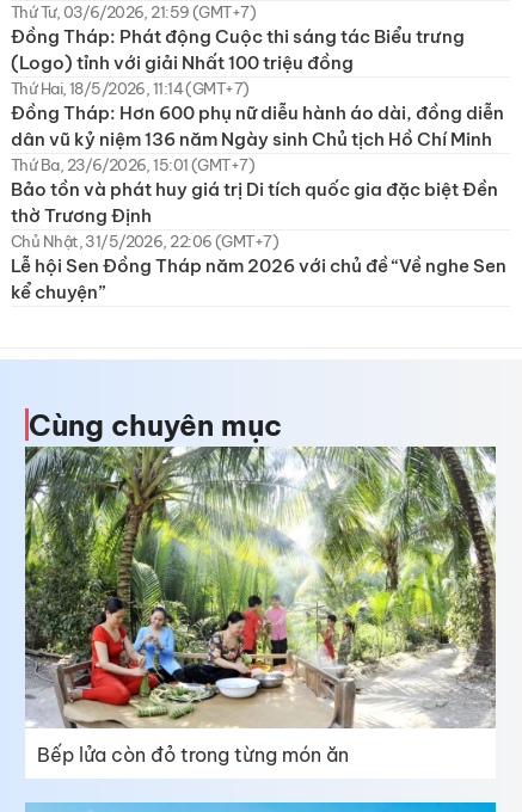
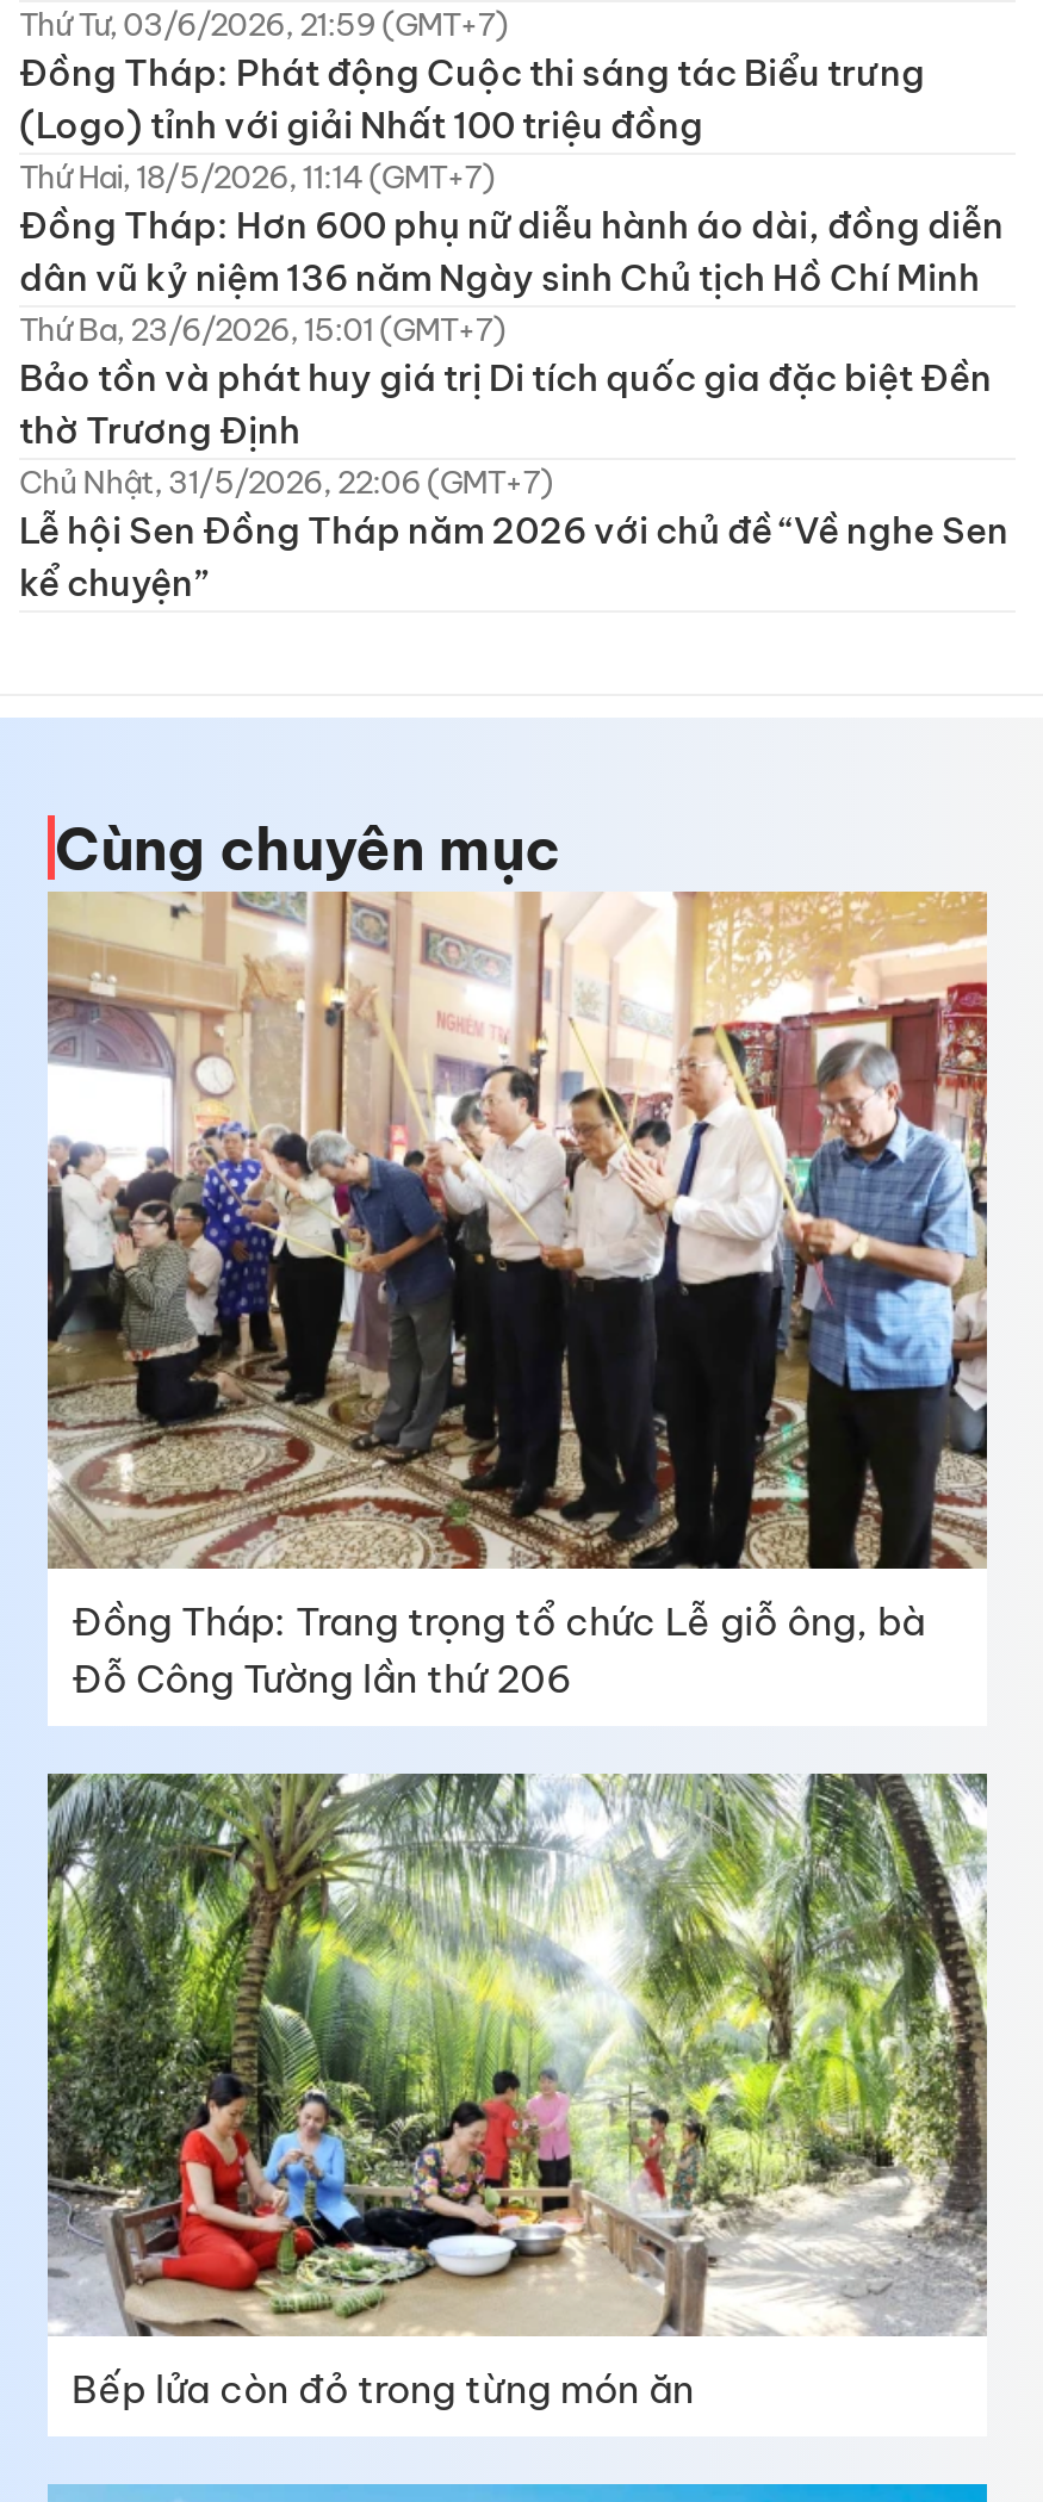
+ [image]
+ Đồng Tháp: Trang trọng tổ chức Lễ giỗ ông, bà
+ Đỗ Công Tường lần thứ 206
